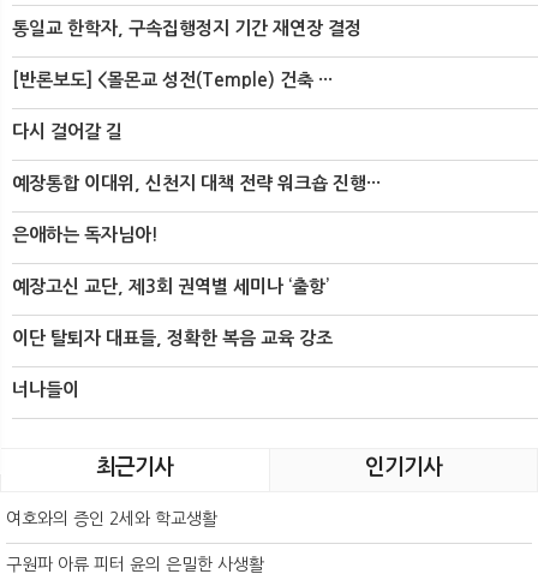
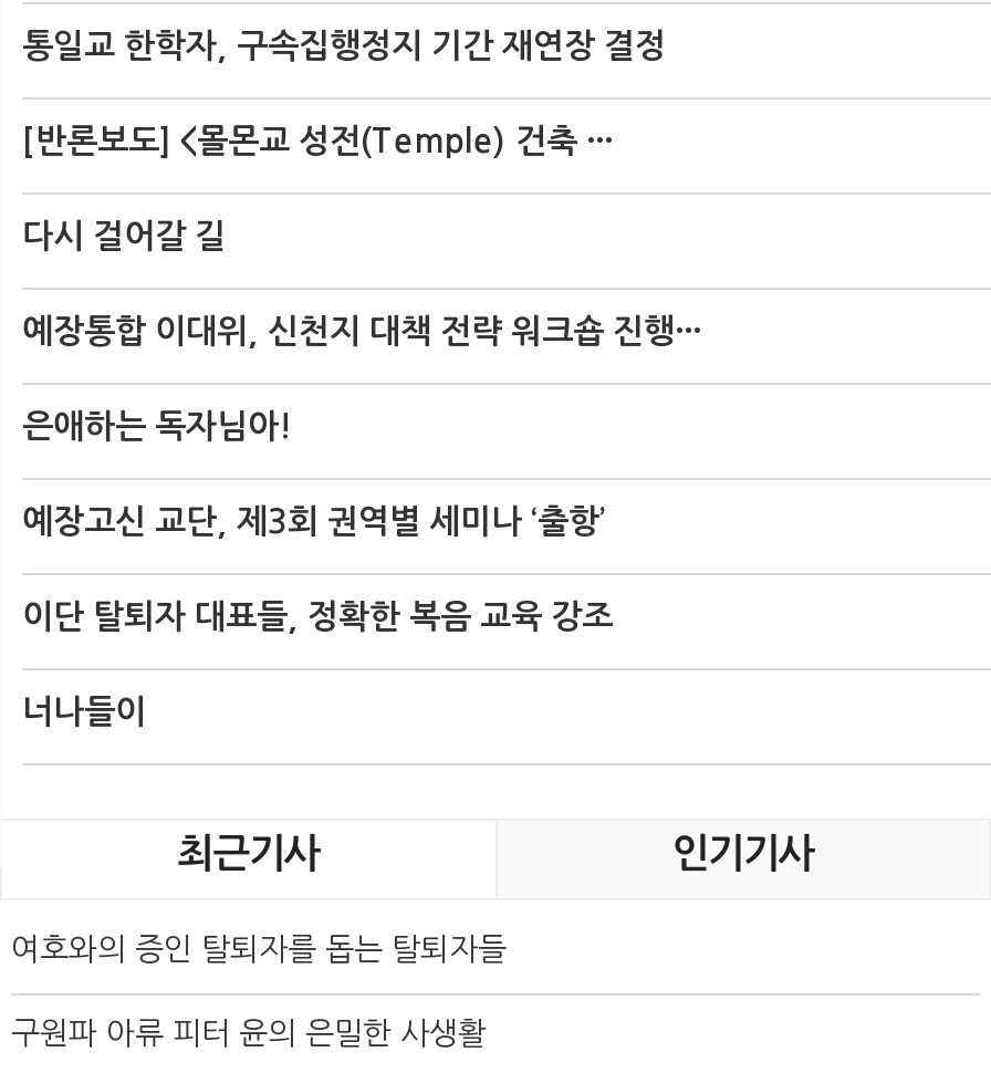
- 여호와의 증인 2세와 학교생활
+ 여호와의 증인 탈퇴자를 돕는 탈퇴자들
